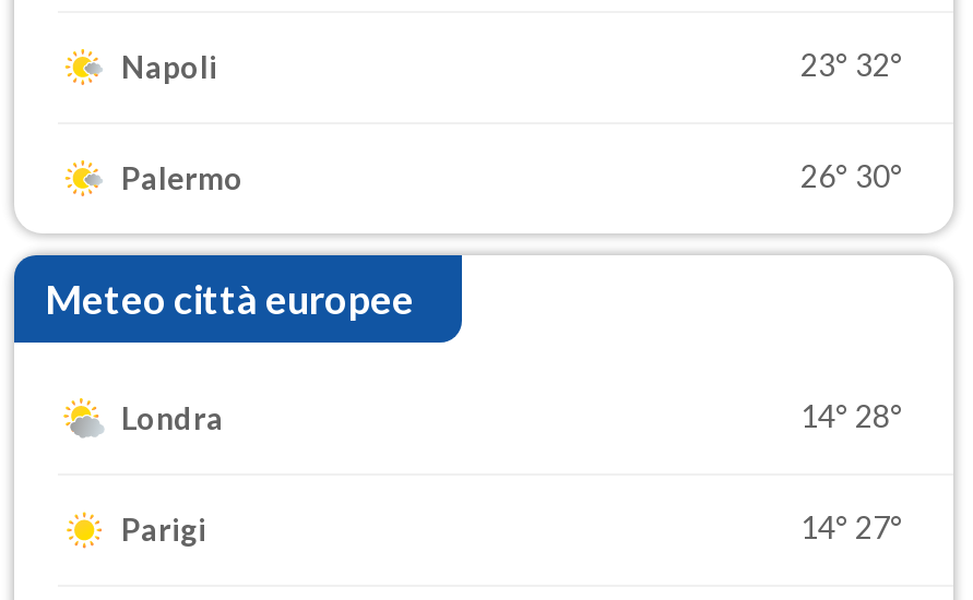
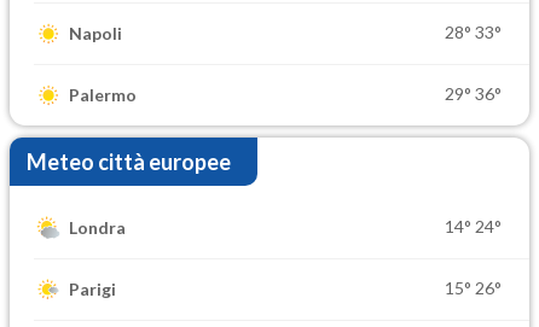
- 23° 32°
+ 28° 33°

- 26° 30°
+ 29° 36°

- 14° 28°
+ 14° 24°

- 14° 27°
+ 15° 26°
